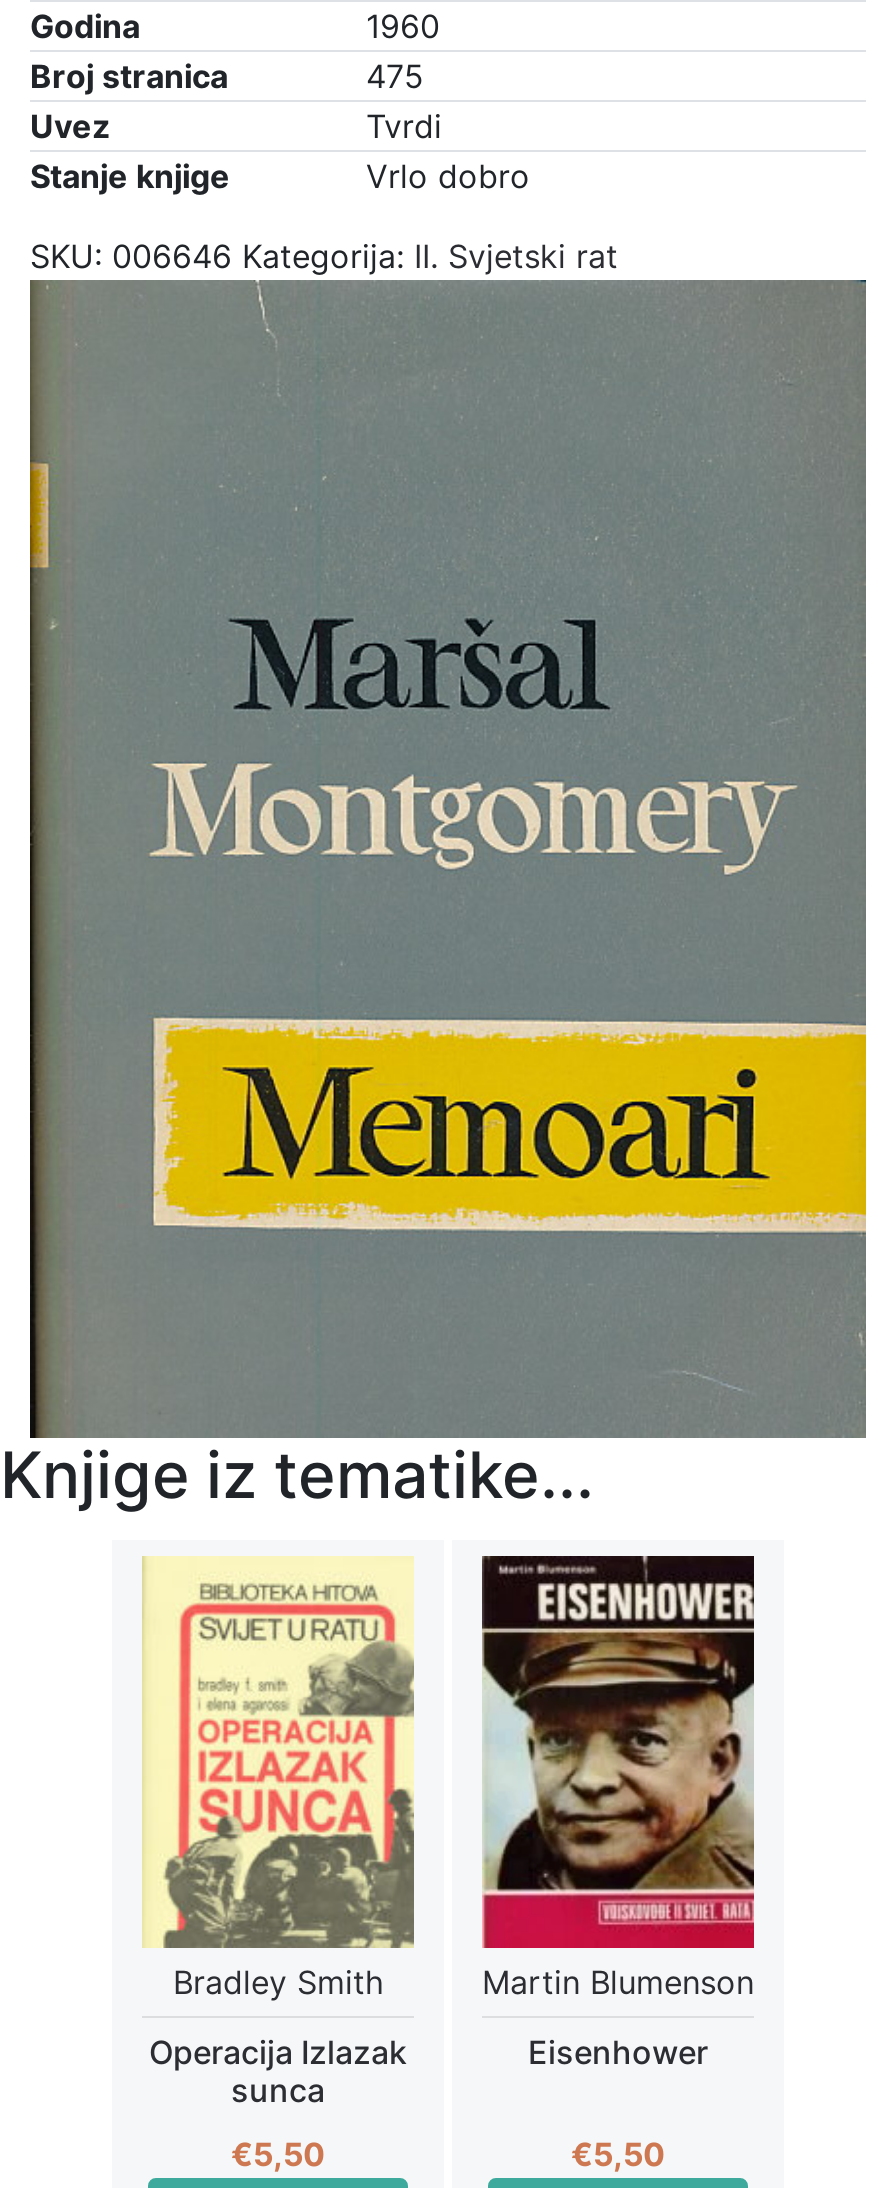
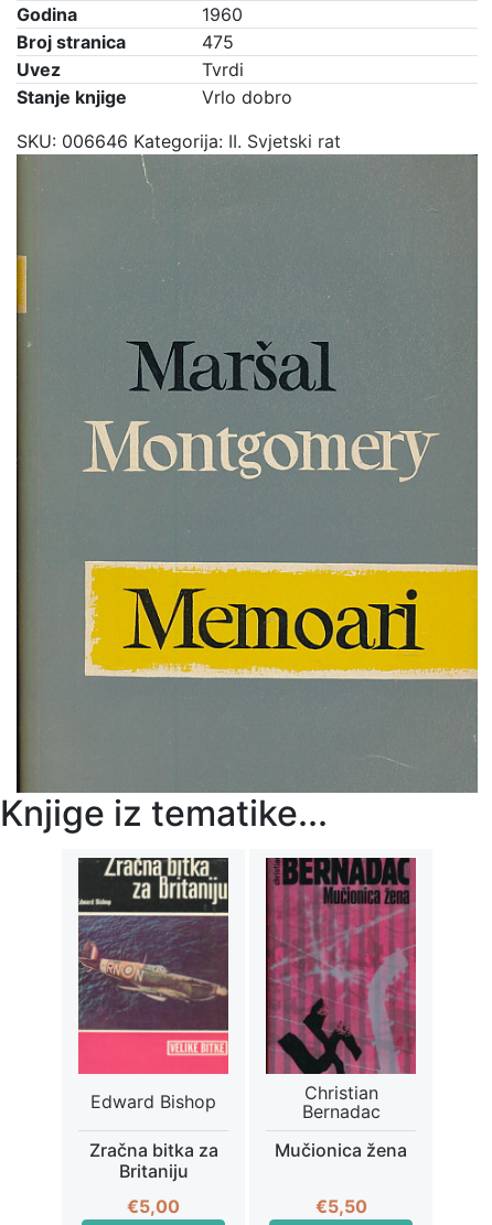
- [image]
- Bradley Smith
+ [image]
+ Edward Bishop

- [image]
- Martin Blumenson
+ [image]
+ Christian
+ Bernadac

- Operacija Izlazak
- sunca
+ Zračna bitka za
+ Britaniju

- Eisenhower
+ Mučionica žena

- €5,50
+ €5,00
